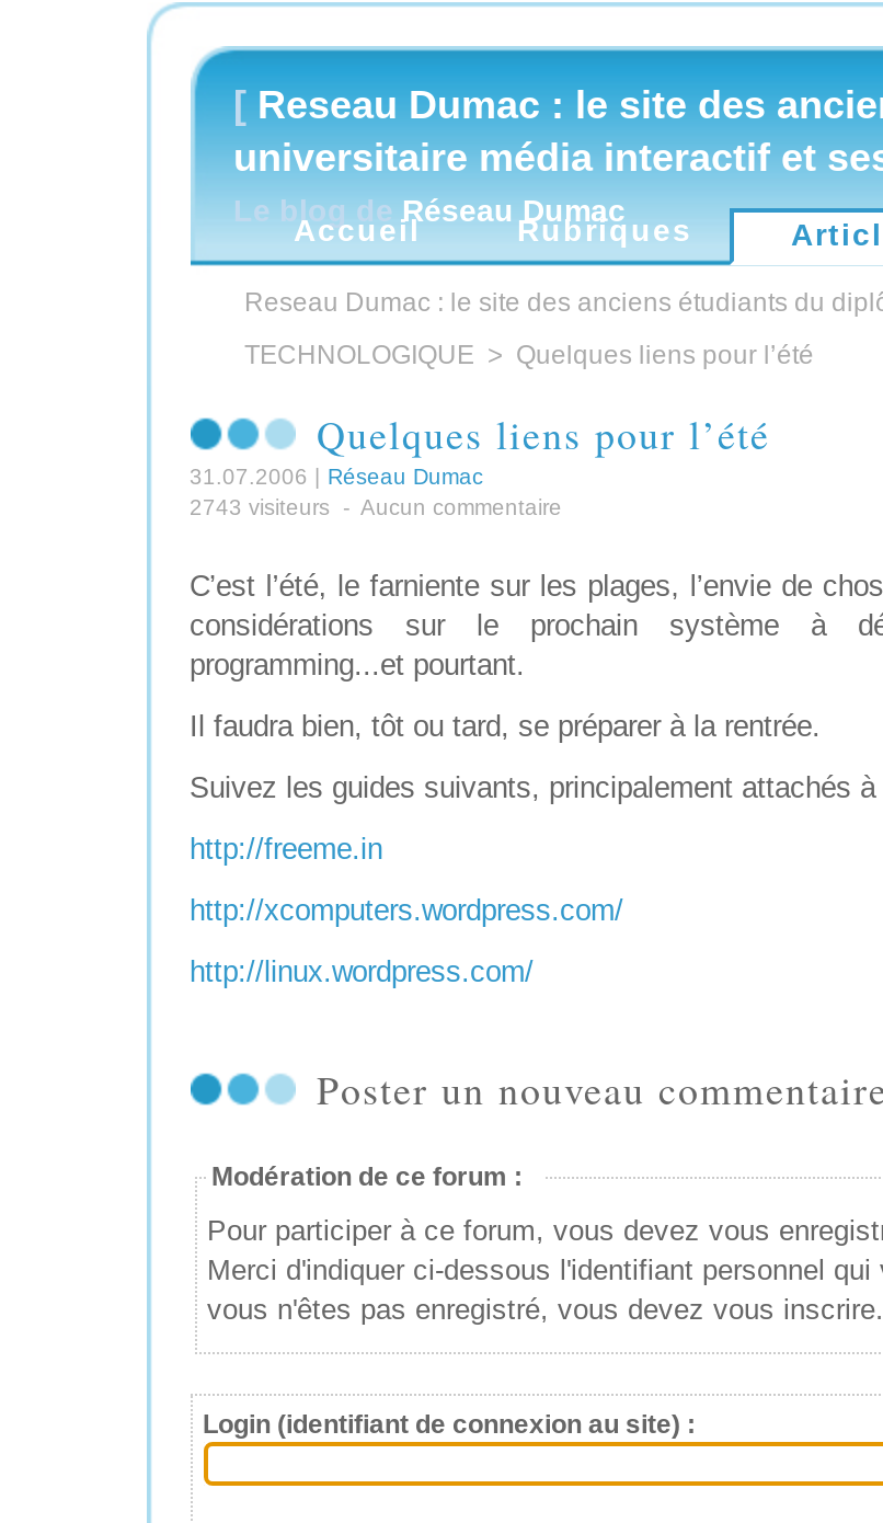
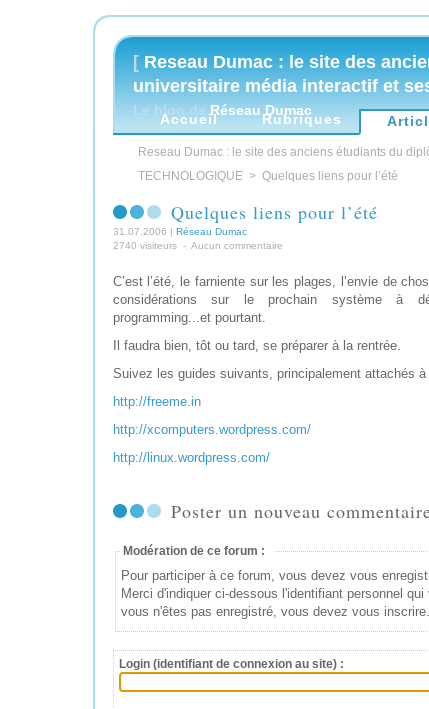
- 2743 visiteurs - Aucun commentaire
+ 2740 visiteurs - Aucun commentaire
